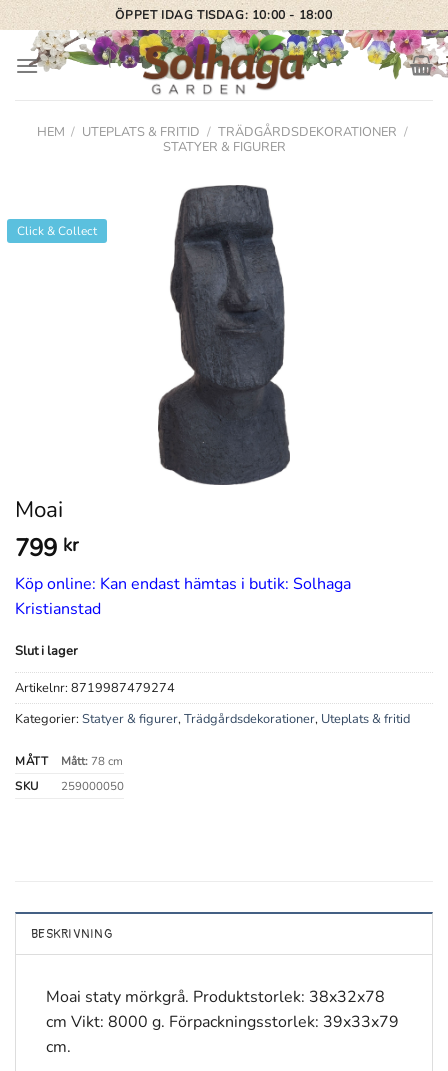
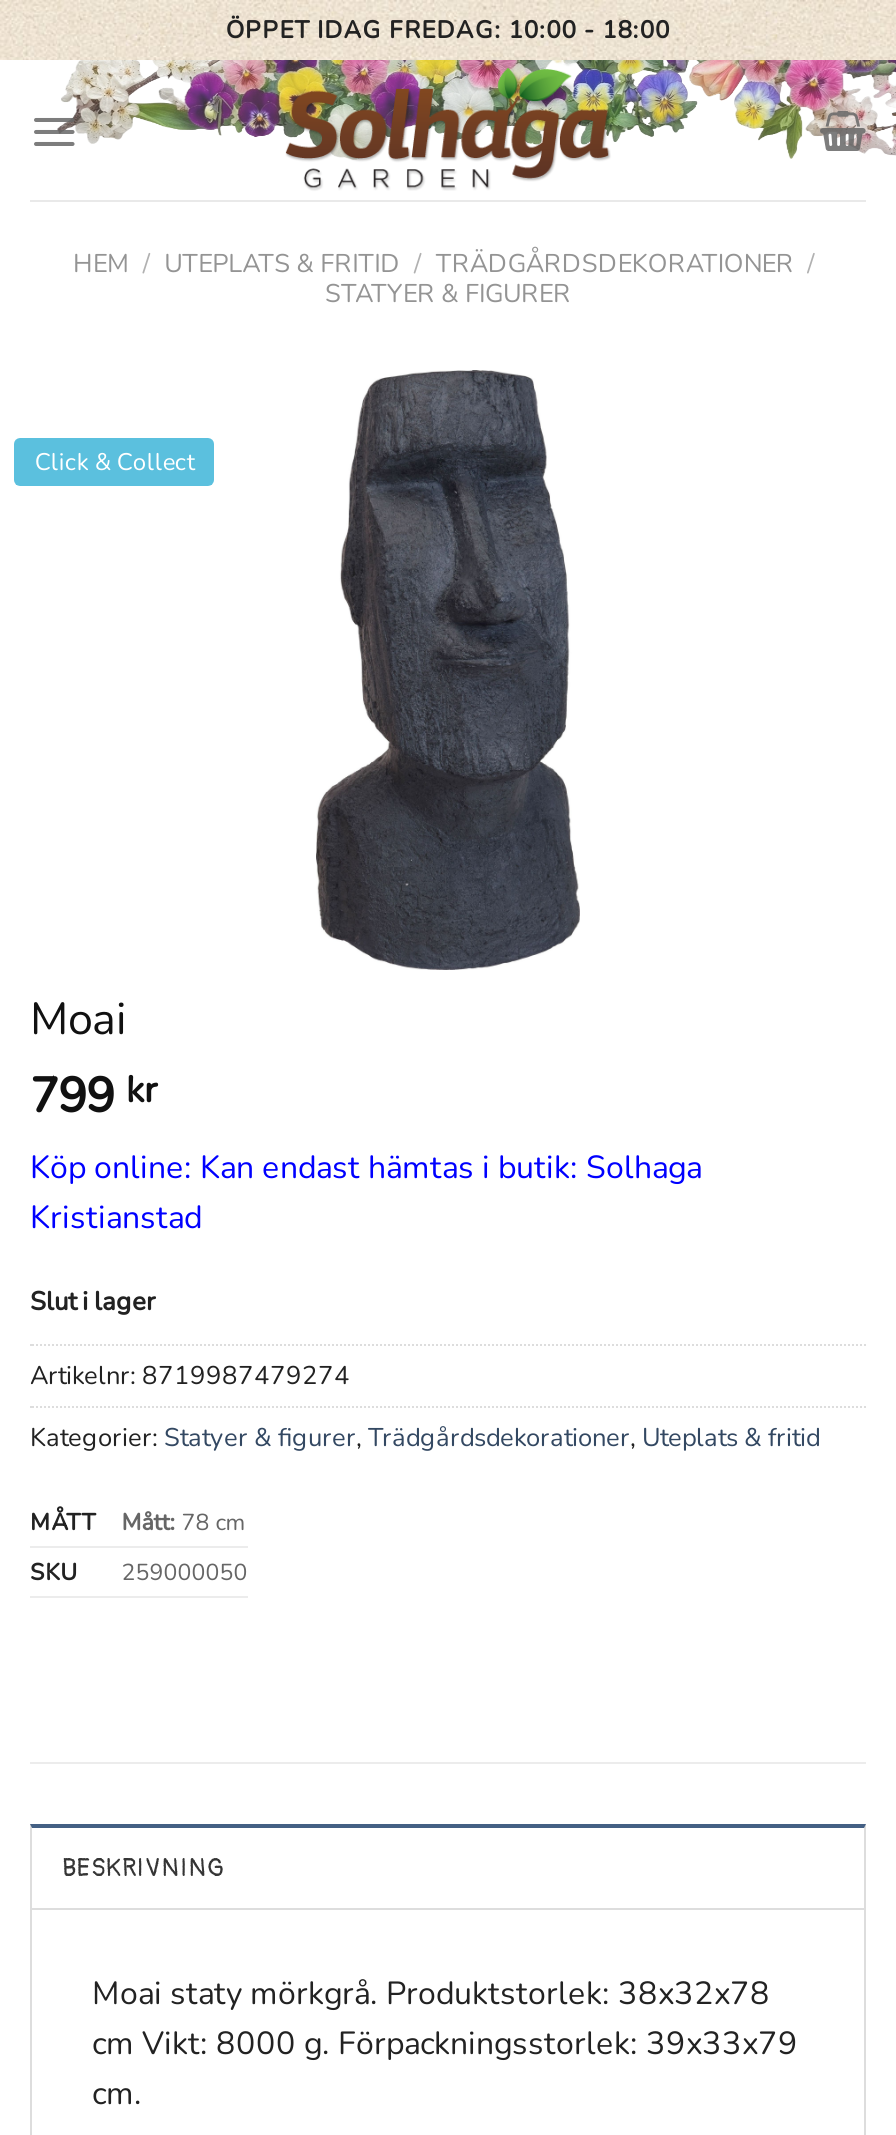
- ÖPPET IDAG TISDAG: 10:00 - 18:00
+ ÖPPET IDAG FREDAG: 10:00 - 18:00
